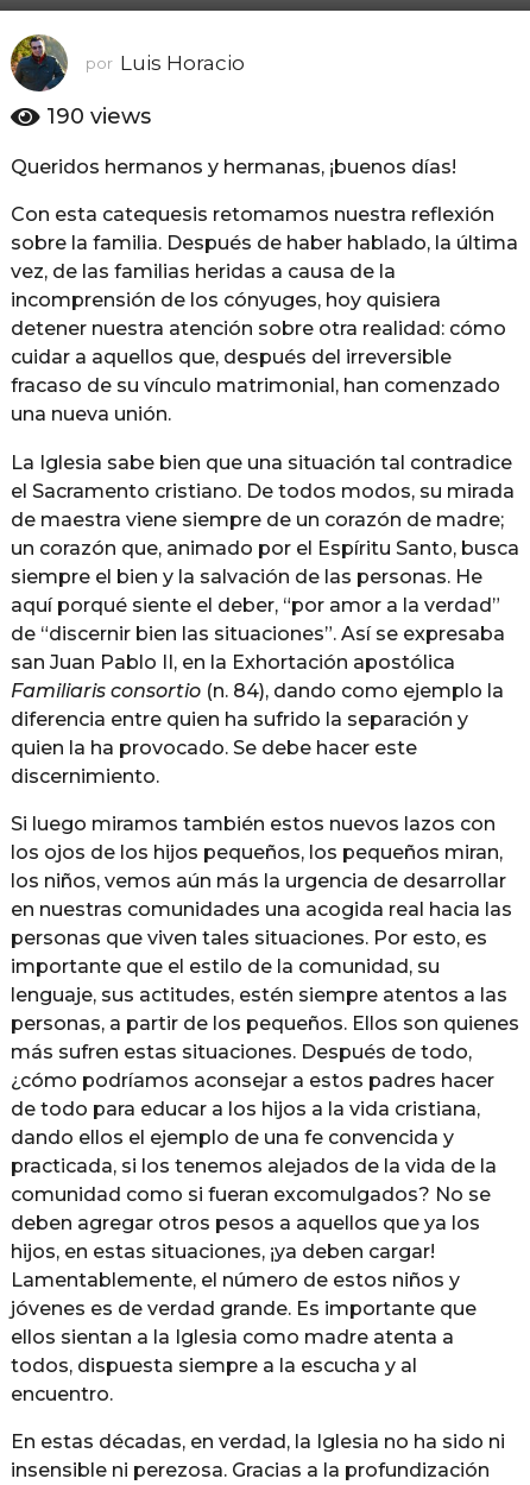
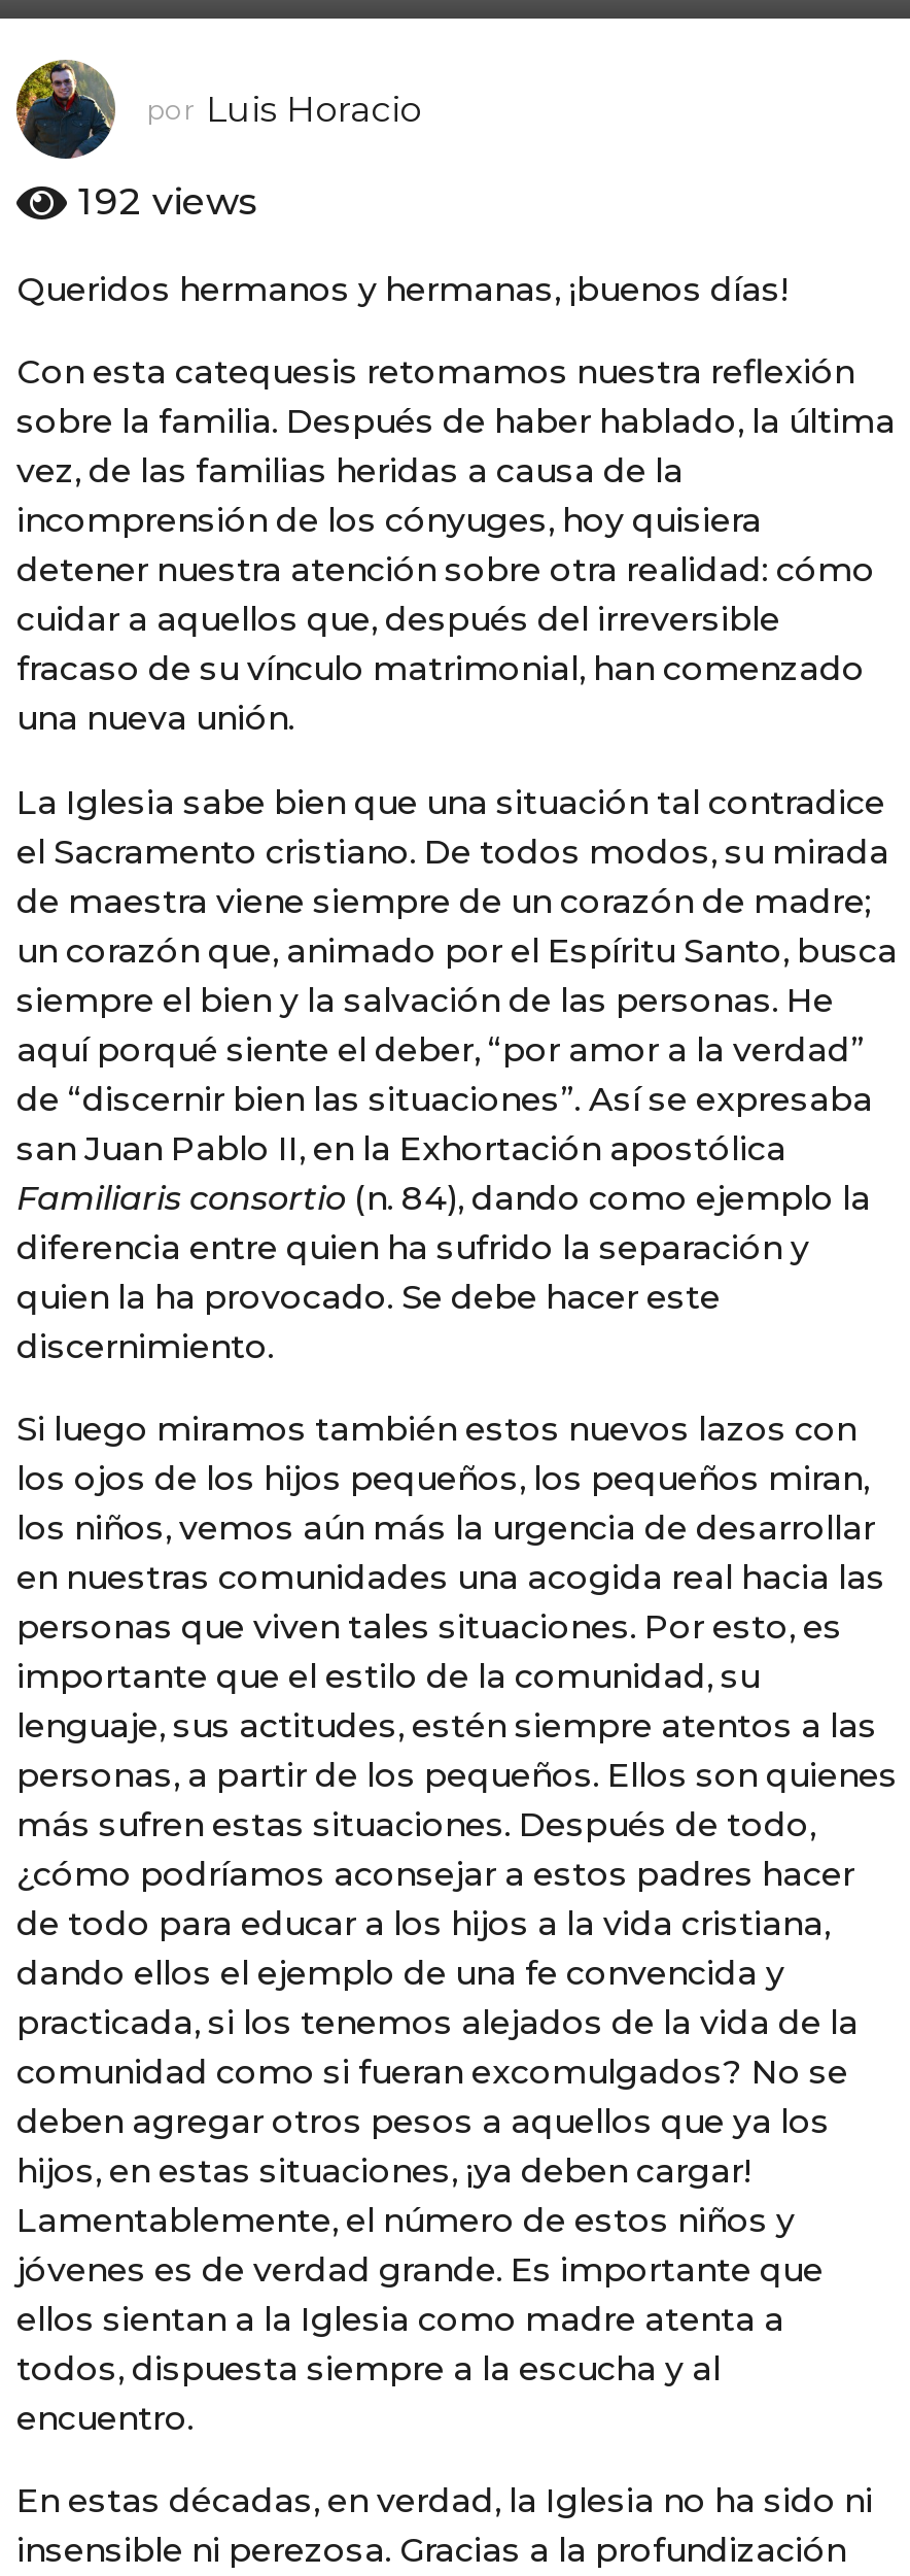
- 190 views
+ 192 views
